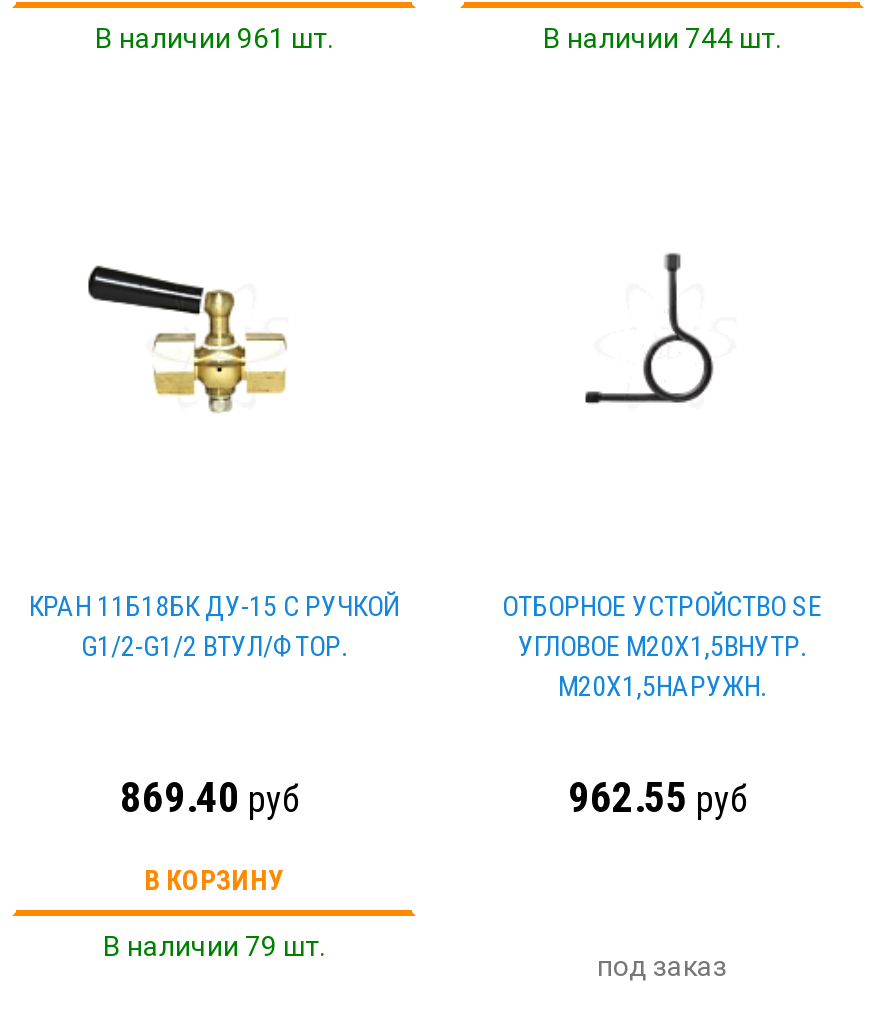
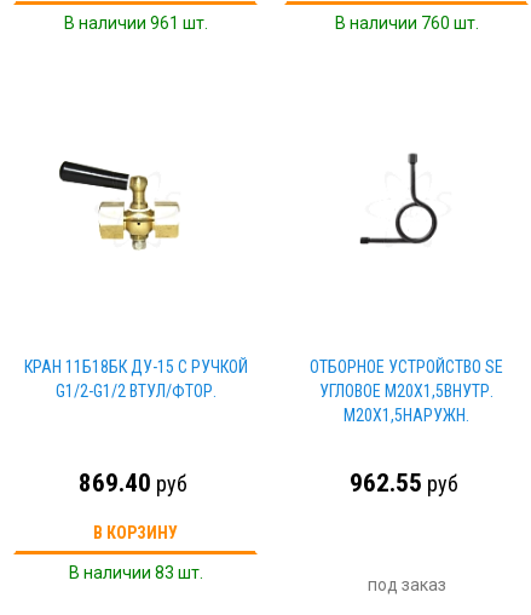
- В наличии 744 шт.
+ В наличии 760 шт.

- В наличии 79 шт.
+ В наличии 83 шт.
